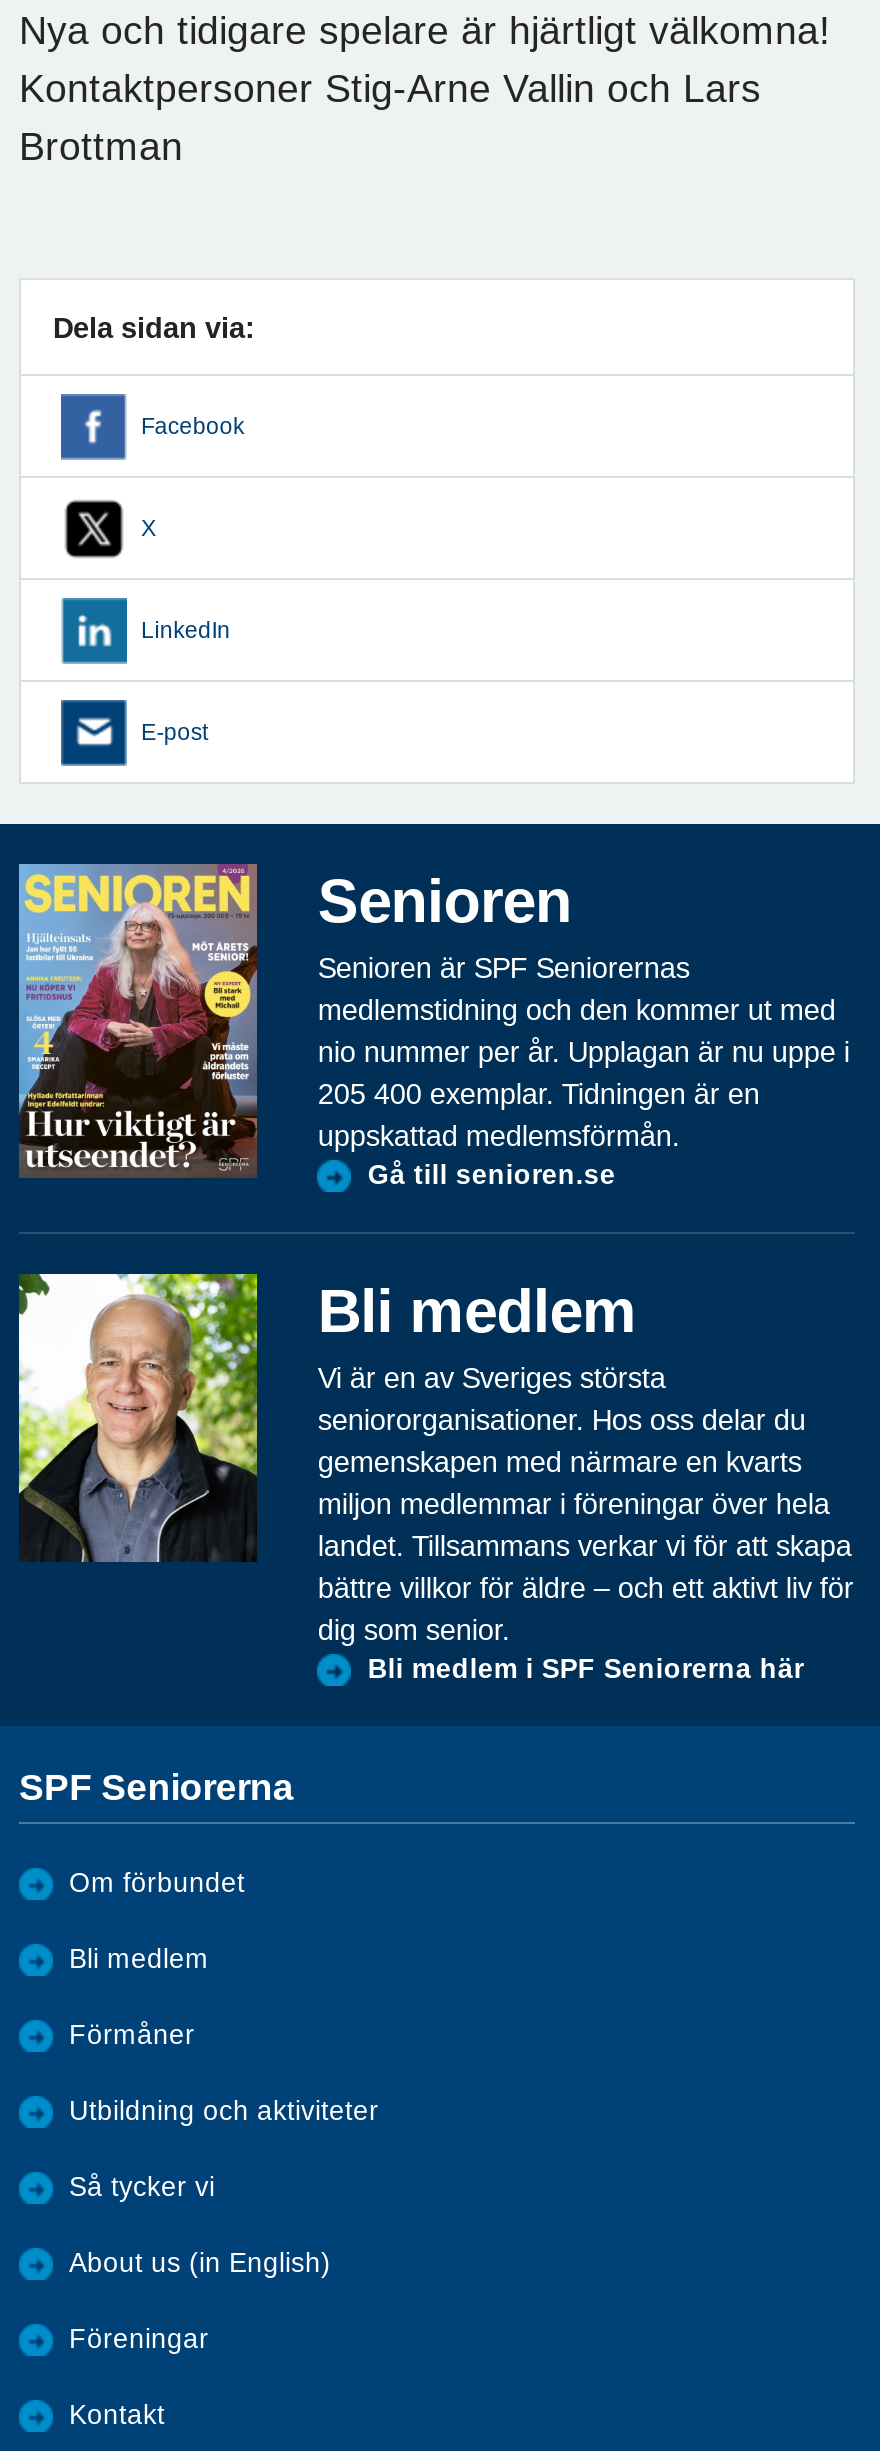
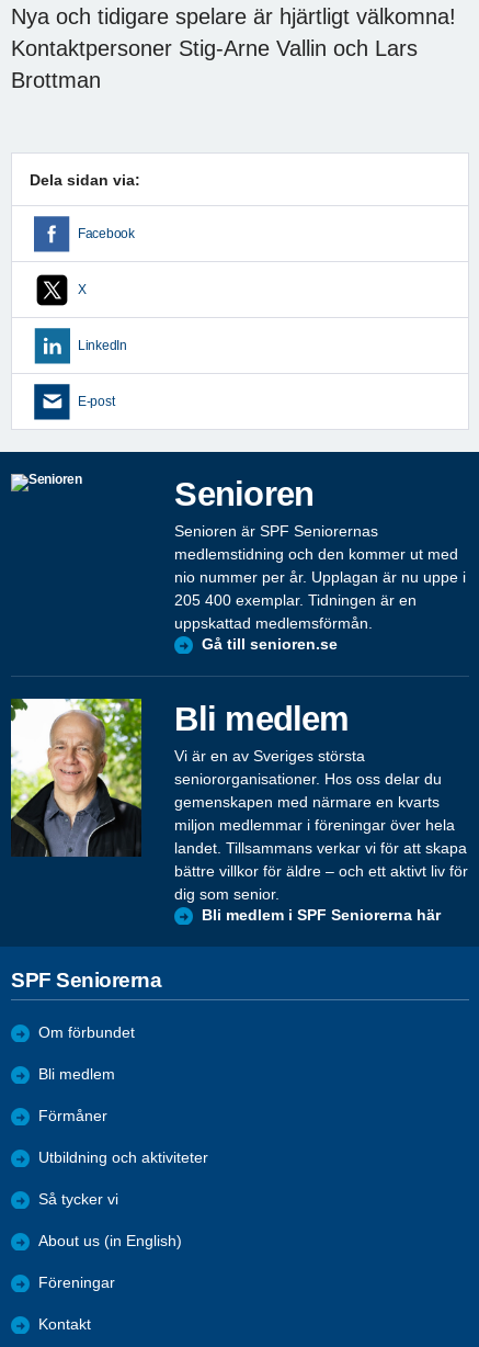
- [image]
